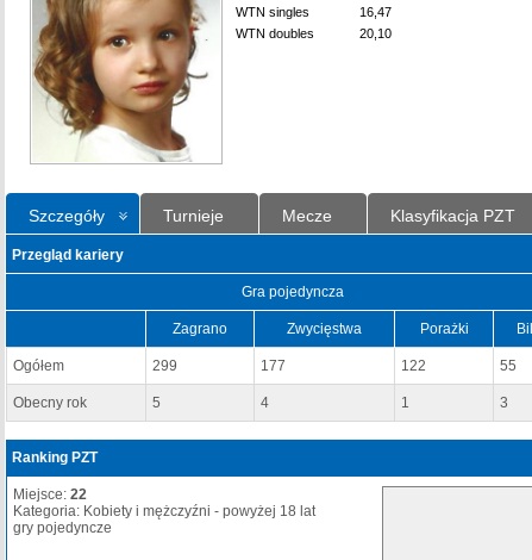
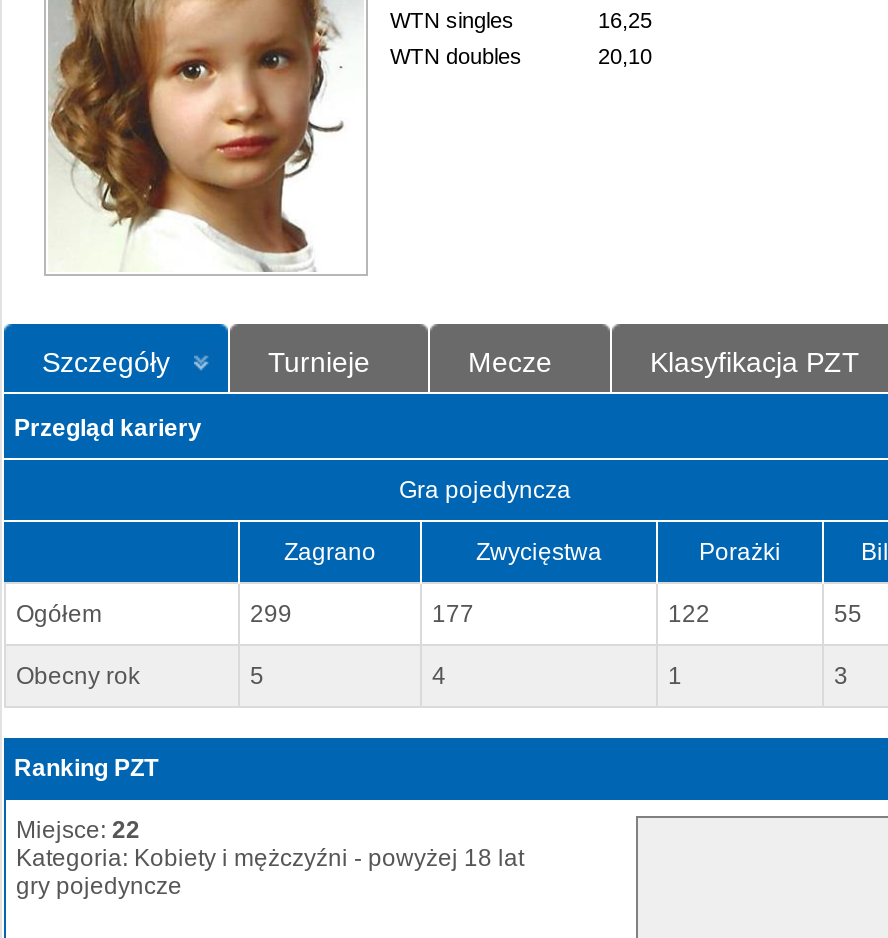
- 16,47
+ 16,25
